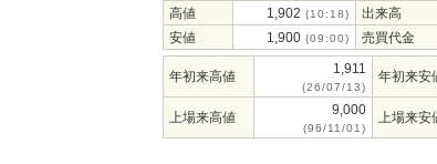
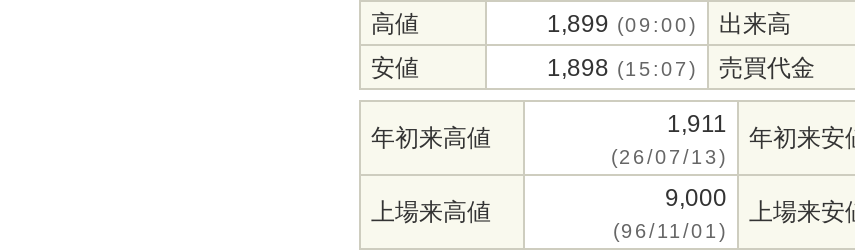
- 1,902 (10:18) 出来高
+ 1,899 (09:00) 出来高

- 1,900 (09:00) 売買代金
+ 1,898 (15:07) 売買代金
